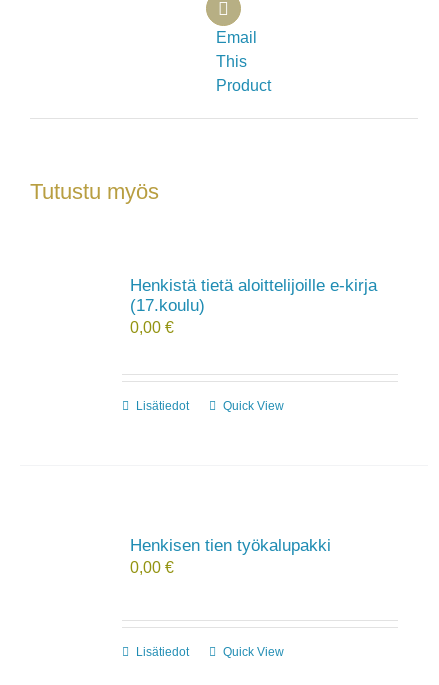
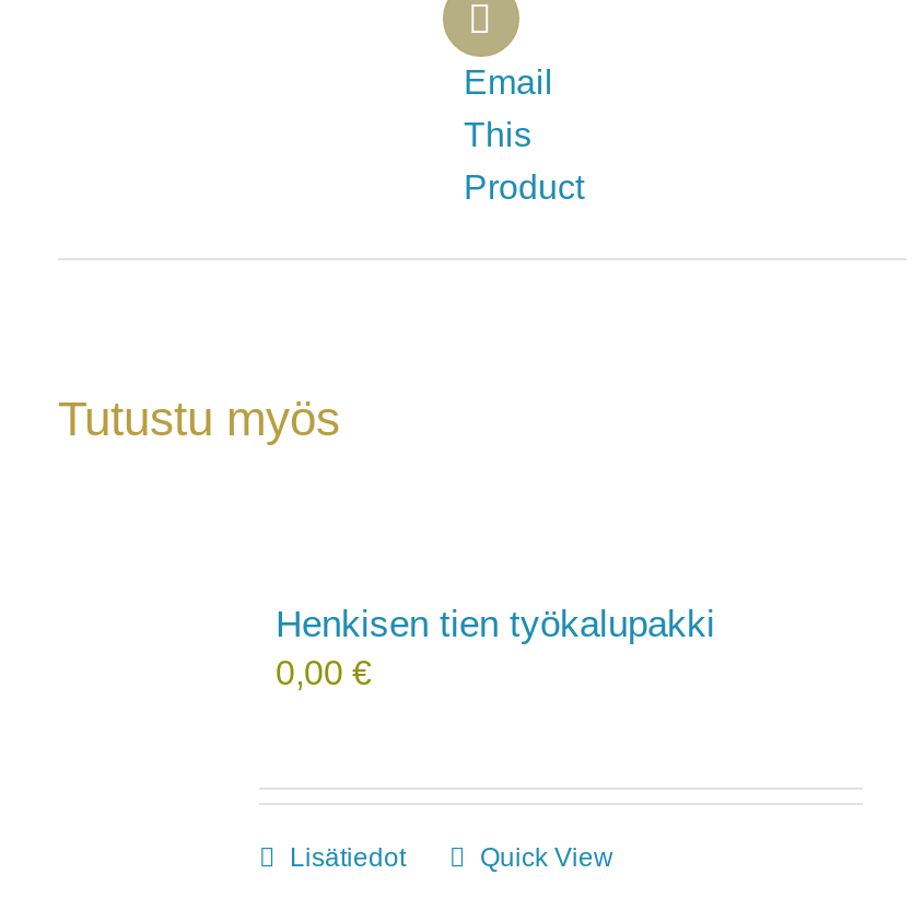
- Henkistä tietä aloittelijoille e-kirja
- (17.koulu)
- 0,00 €

- Lisätiedot
- Quick View
